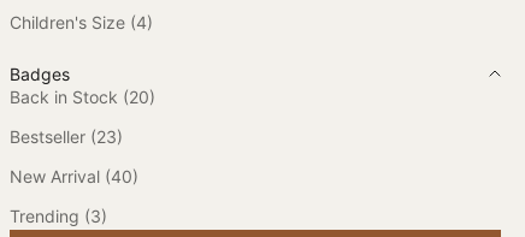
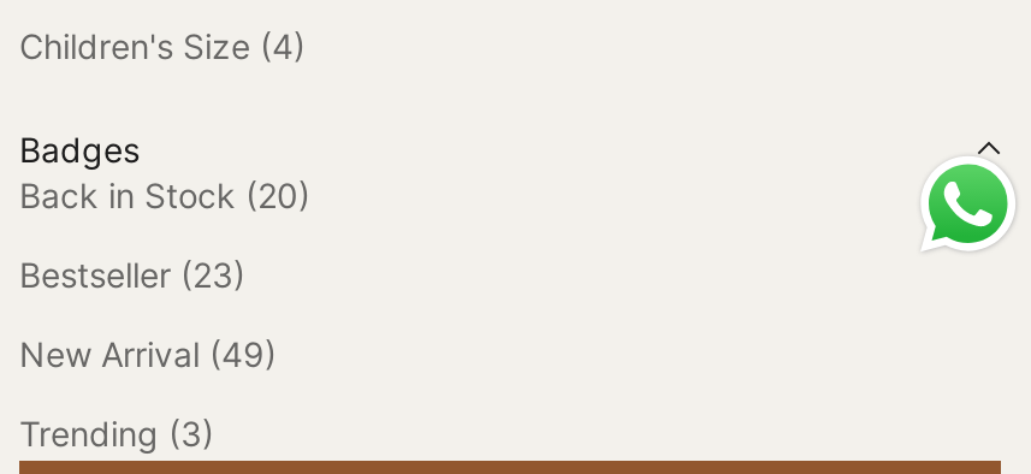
+ [image]

- New Arrival (40)
+ New Arrival (49)
